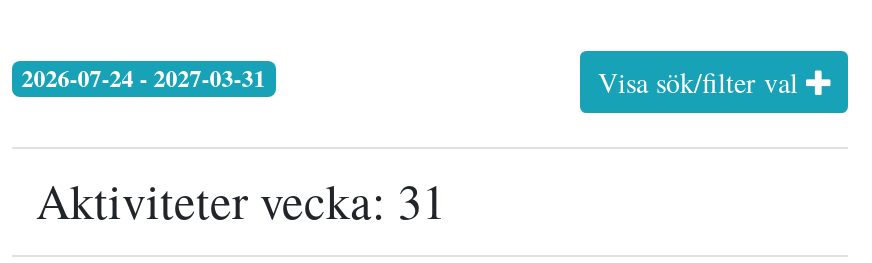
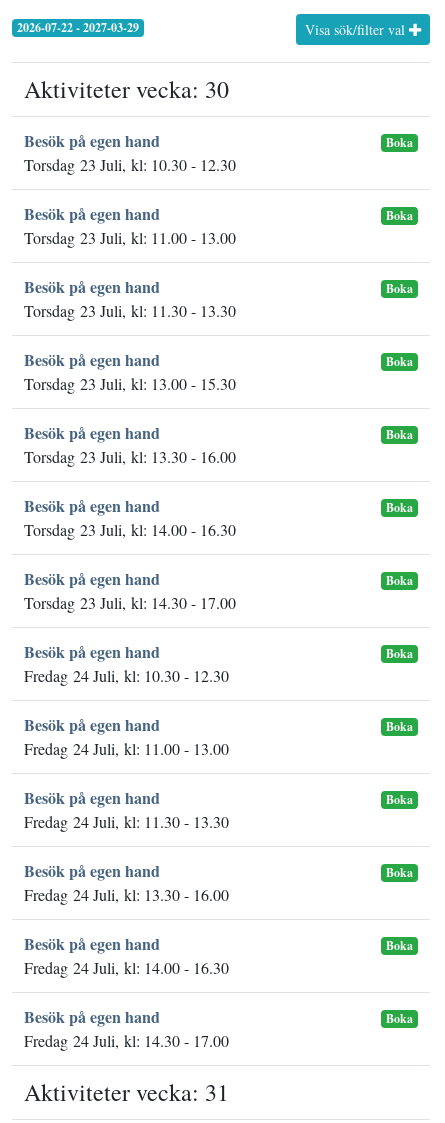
- 2026-07-24 - 2027-03-31
+ 2026-07-22 - 2027-03-29
+ Aktiviteter vecka: 30
+ Besök på egen hand
+ Boka
+ Torsdag 23 Juli, kl: 10.30 - 12.30
+ Besök på egen hand
+ Boka
+ Torsdag 23 Juli, kl: 11.00 - 13.00
+ Besök på egen hand
+ Boka
+ Torsdag 23 Juli, kl: 11.30 - 13.30
+ Besök på egen hand
+ Boka
+ Torsdag 23 Juli, kl: 13.00 - 15.30
+ Besök på egen hand
+ Boka
+ Torsdag 23 Juli, kl: 13.30 - 16.00
+ Besök på egen hand
+ Boka
+ Torsdag 23 Juli, kl: 14.00 - 16.30
+ Besök på egen hand
+ Boka
+ Torsdag 23 Juli, kl: 14.30 - 17.00
+ Besök på egen hand
+ Boka
+ Fredag 24 Juli, kl: 10.30 - 12.30
+ Besök på egen hand
+ Boka
+ Fredag 24 Juli, kl: 11.00 - 13.00
+ Besök på egen hand
+ Boka
+ Fredag 24 Juli, kl: 11.30 - 13.30
+ Besök på egen hand
+ Boka
+ Fredag 24 Juli, kl: 13.30 - 16.00
+ Besök på egen hand
+ Boka
+ Fredag 24 Juli, kl: 14.00 - 16.30
+ Besök på egen hand
+ Boka
+ Fredag 24 Juli, kl: 14.30 - 17.00
